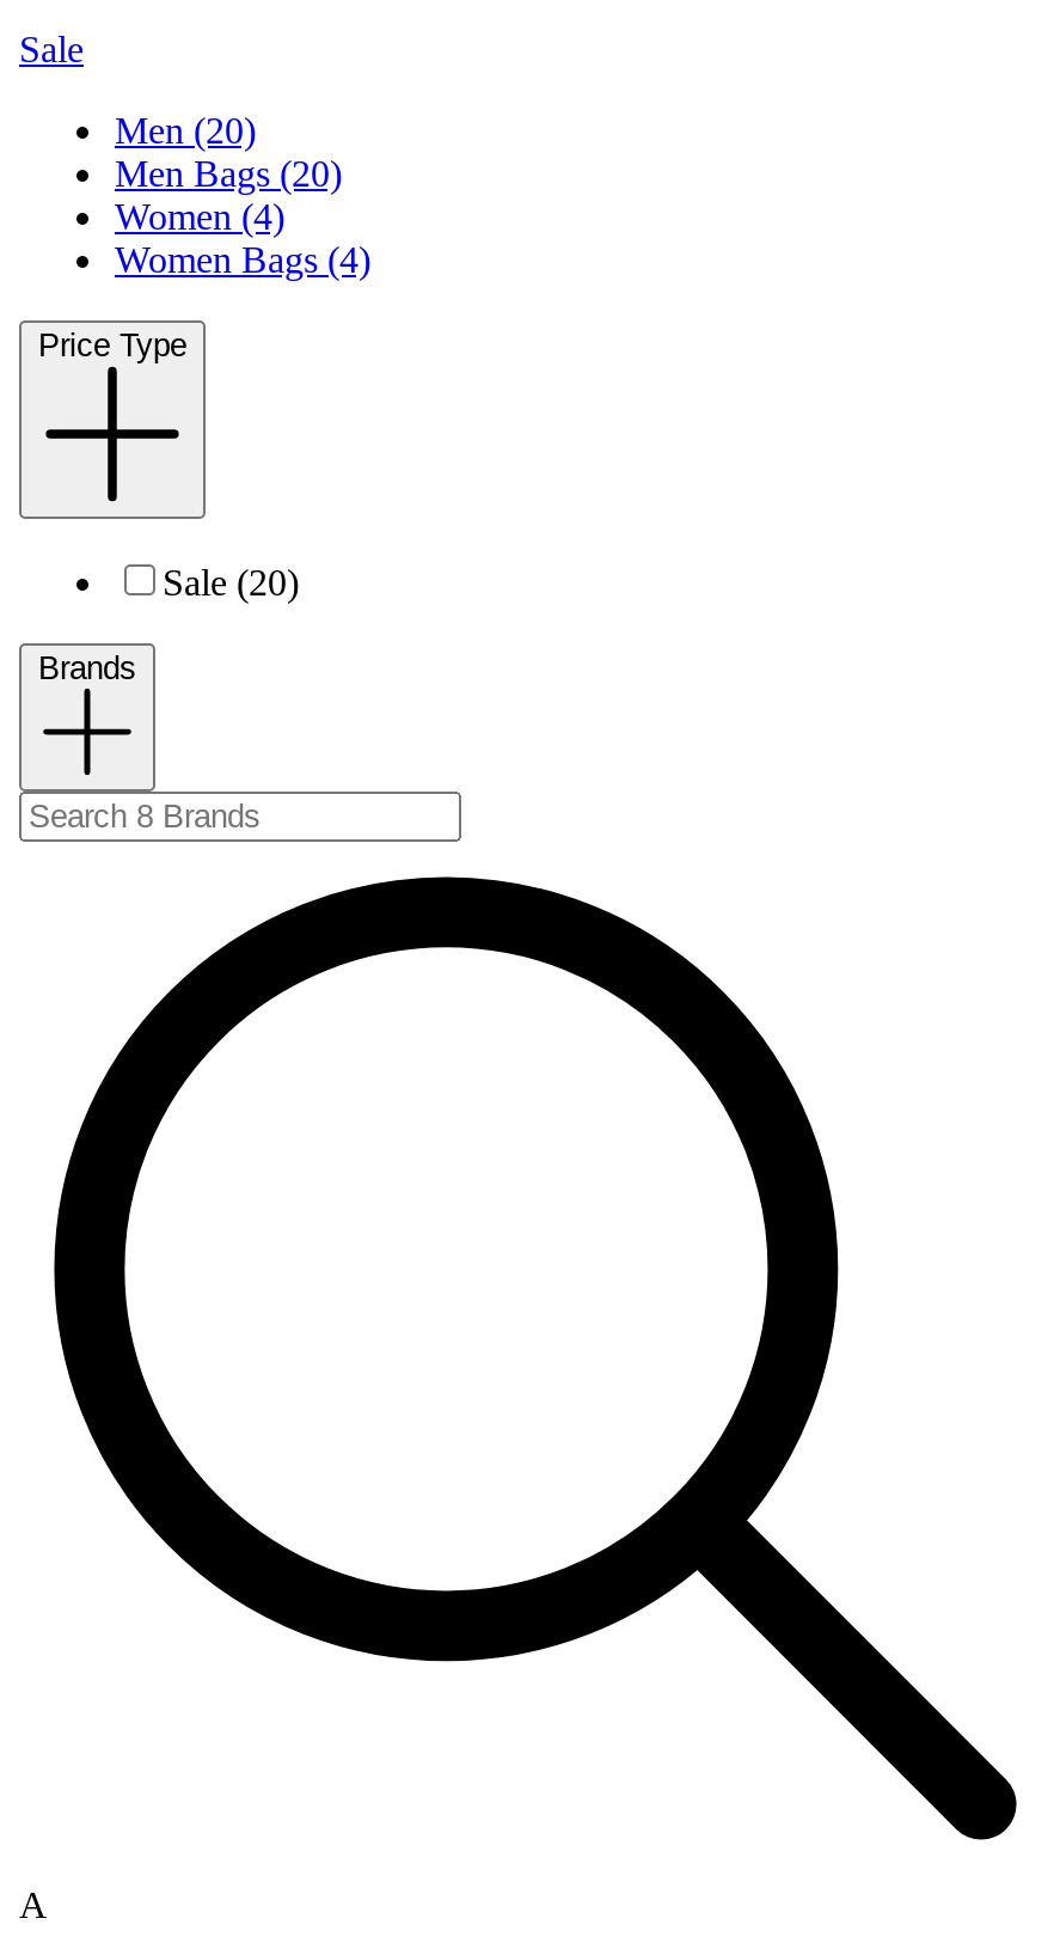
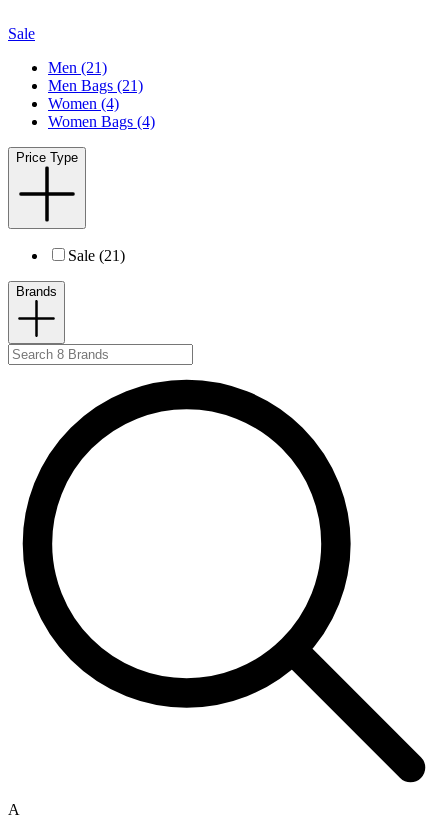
- Men (20)
+ Men (21)

- Men Bags (20)
+ Men Bags (21)

- Sale (20)
+ Sale (21)
